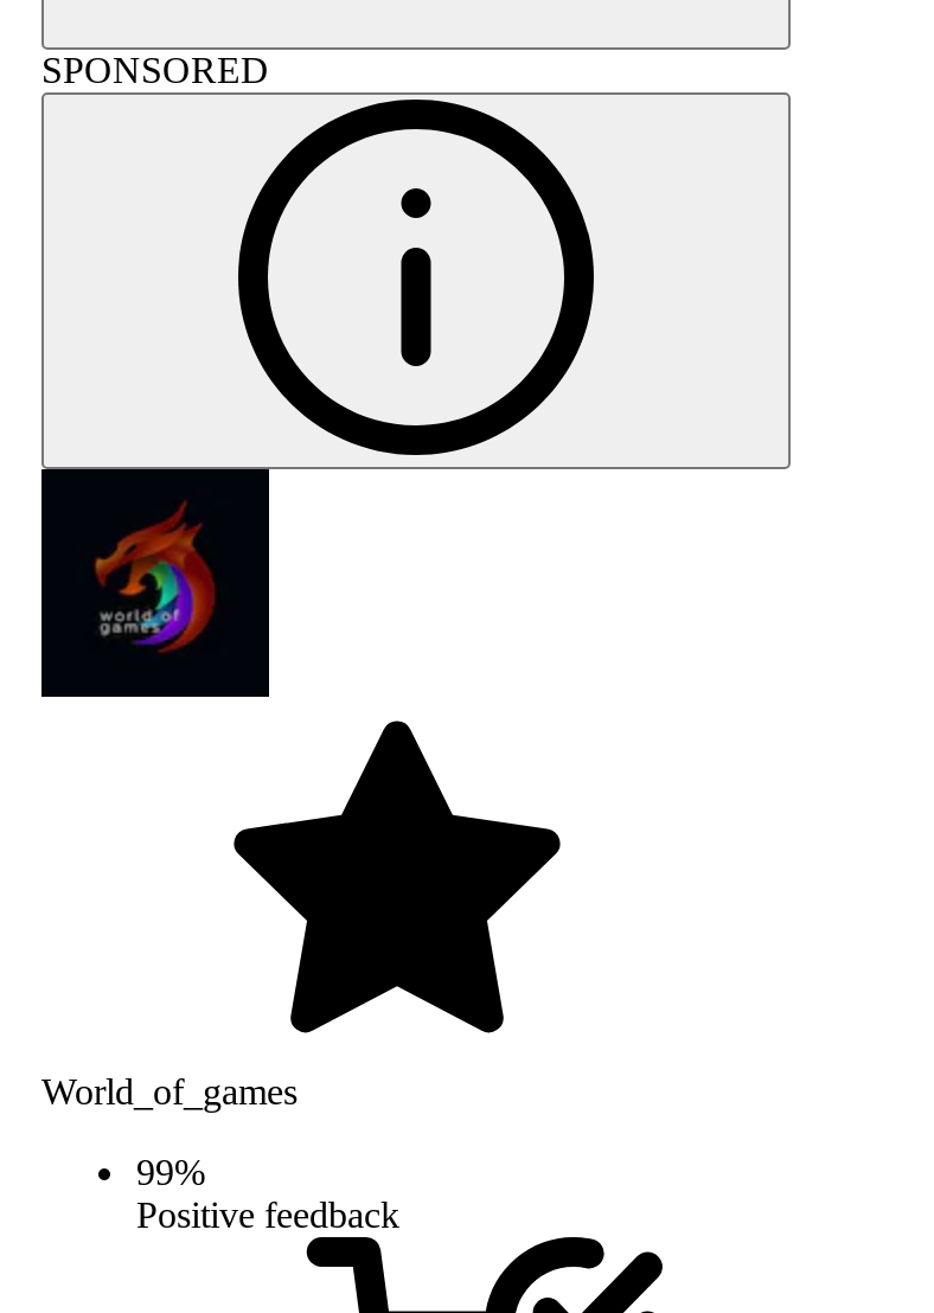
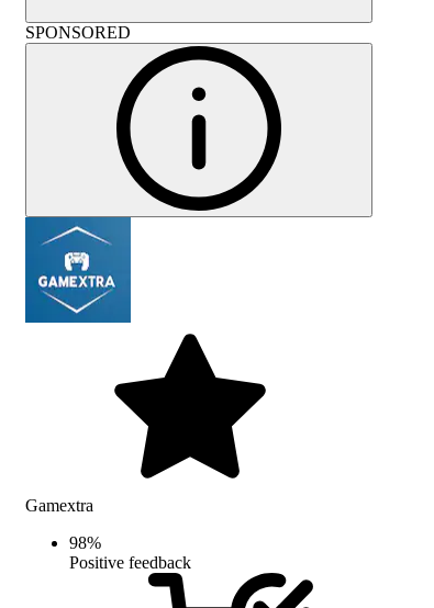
- [image]
+ [image]

- World_of_games
+ Gamextra

- 99%
+ 98%
